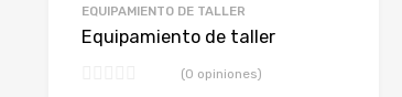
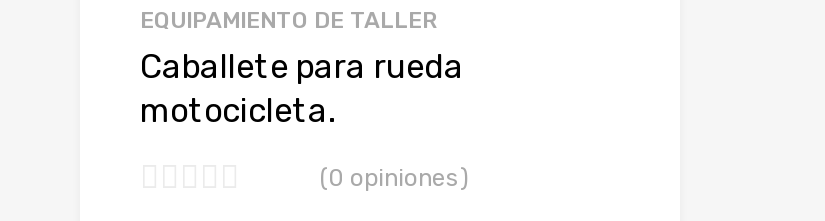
- Equipamiento de taller
+ Caballete para rueda
+ motocicleta.
